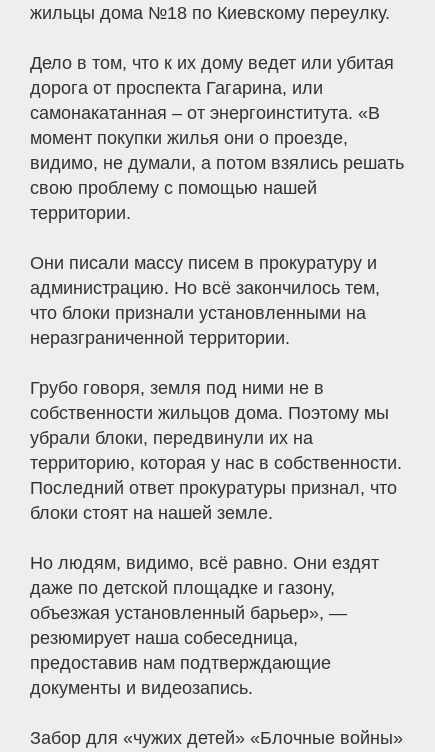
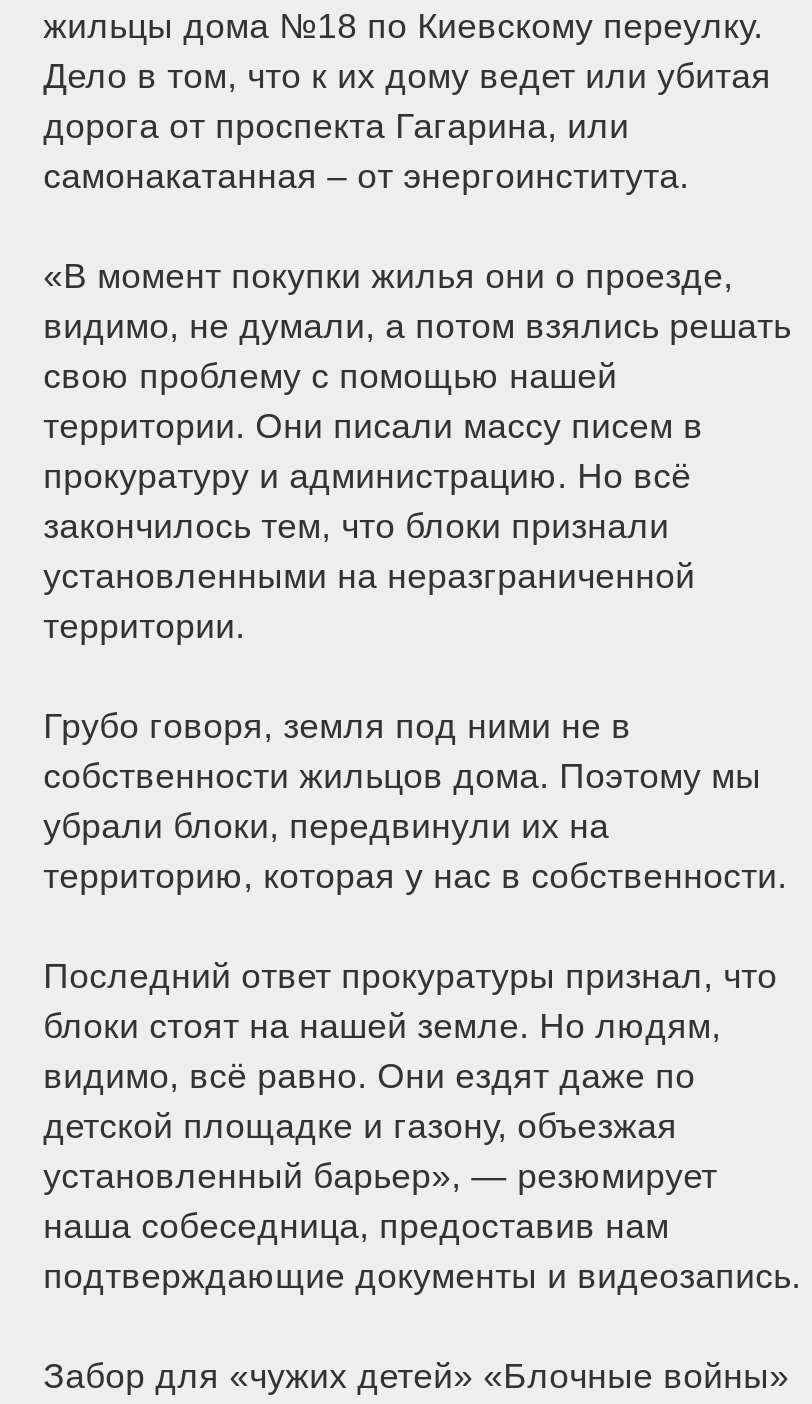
+ территории. Они писали массу писем в
+ прокуратуру и администрацию. Но всё
+ закончилось тем, что блоки признали
+ установленными на неразграниченной

moved down: территории.

- Они писали массу писем в прокуратуру и
- администрацию. Но всё закончилось тем,
- что блоки признали установленными на
- неразграниченной территории.
